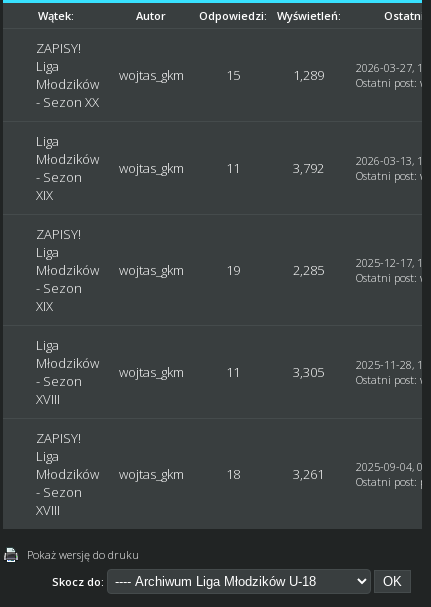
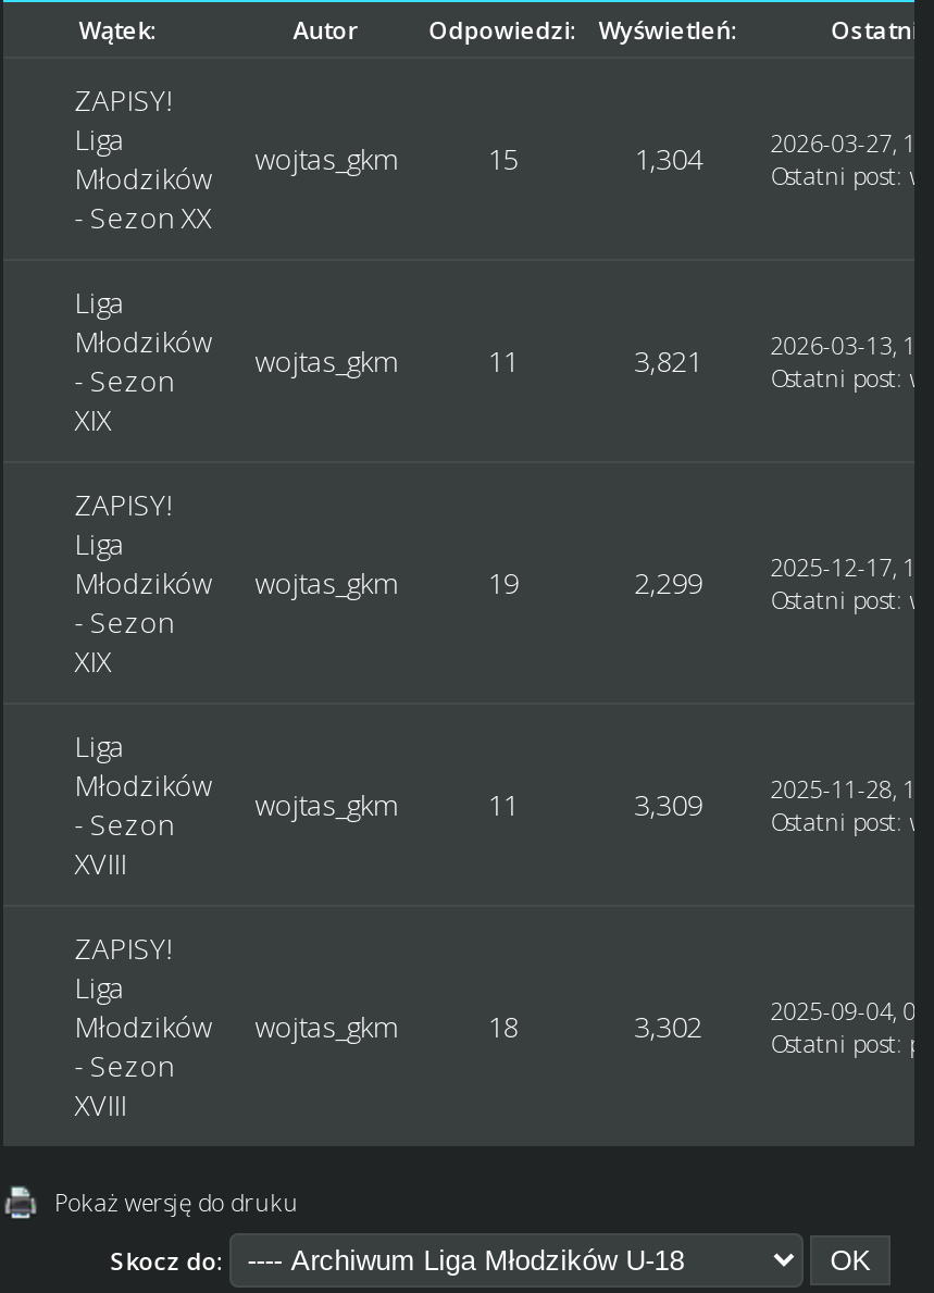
- 1,289
+ 1,304

- 3,792
+ 3,821

- 2,285
+ 2,299

- 3,305
+ 3,309

- 3,261
+ 3,302
